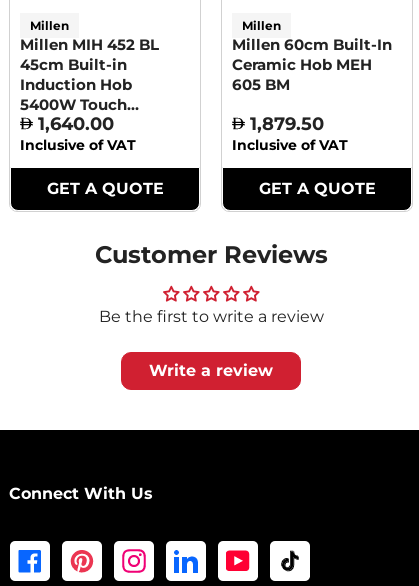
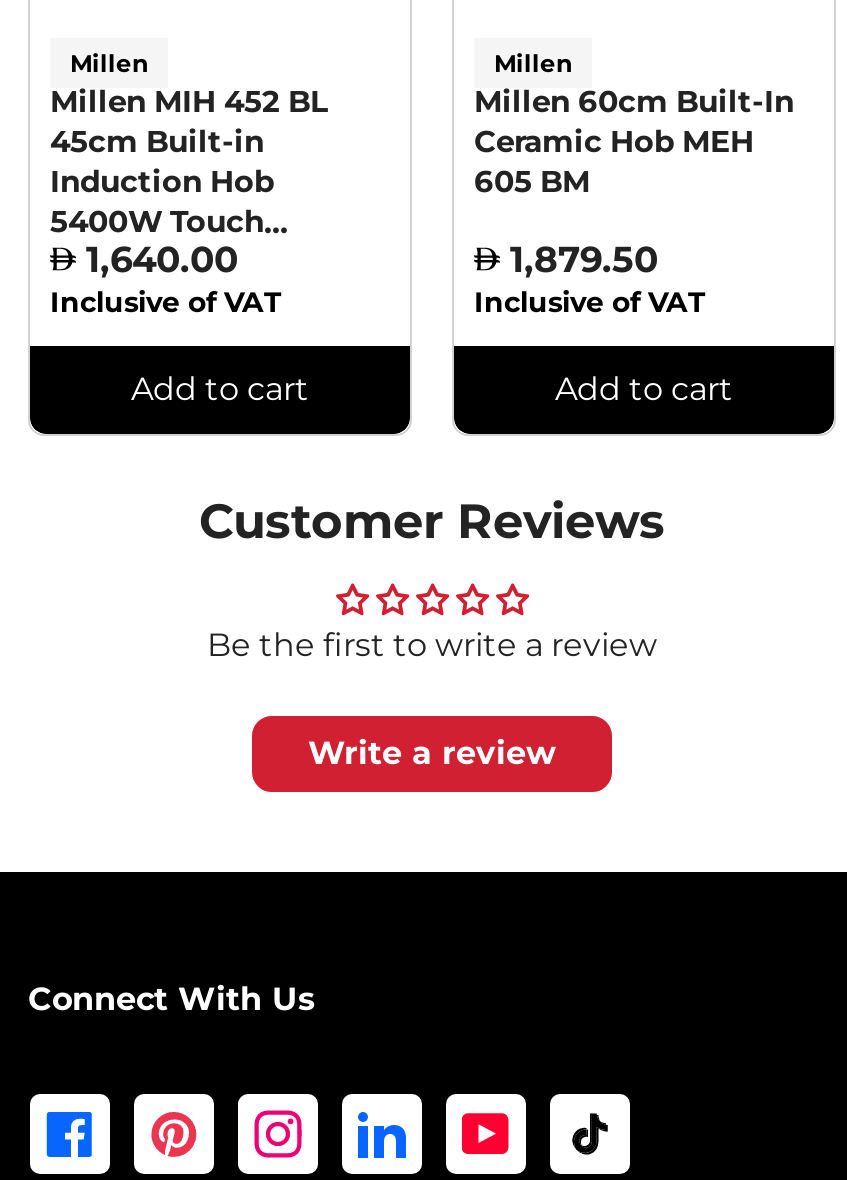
- GET A QUOTE
+ Add to cart

- GET A QUOTE
+ Add to cart
